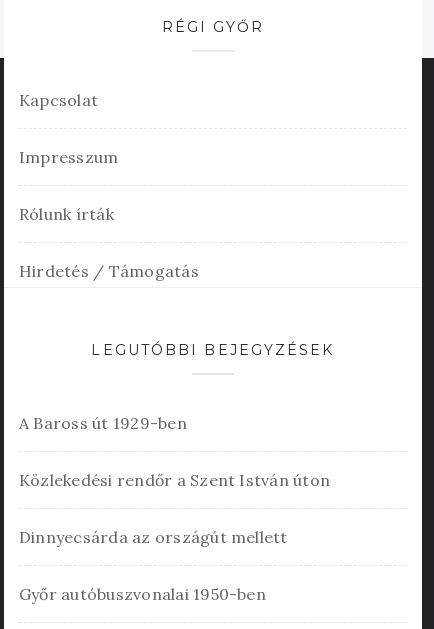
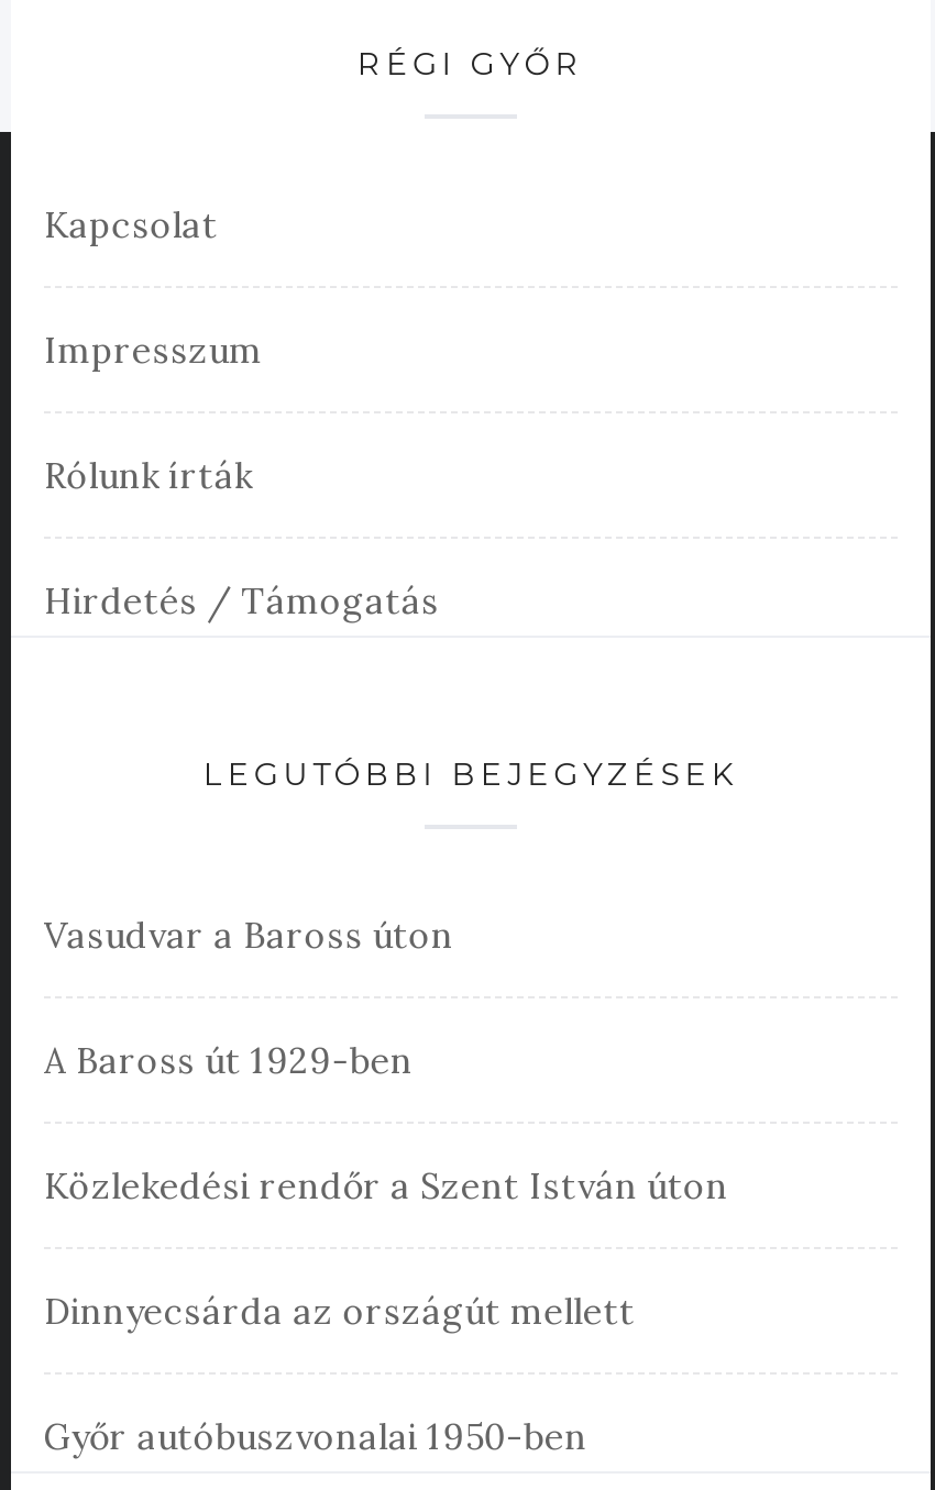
+ Vasudvar a Baross úton
